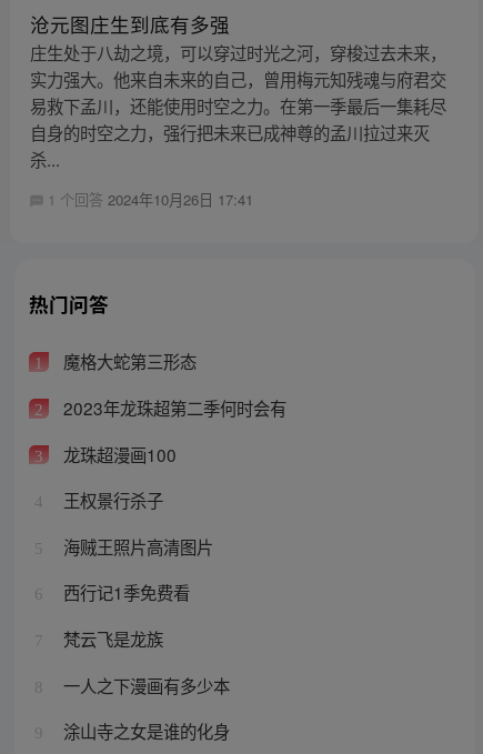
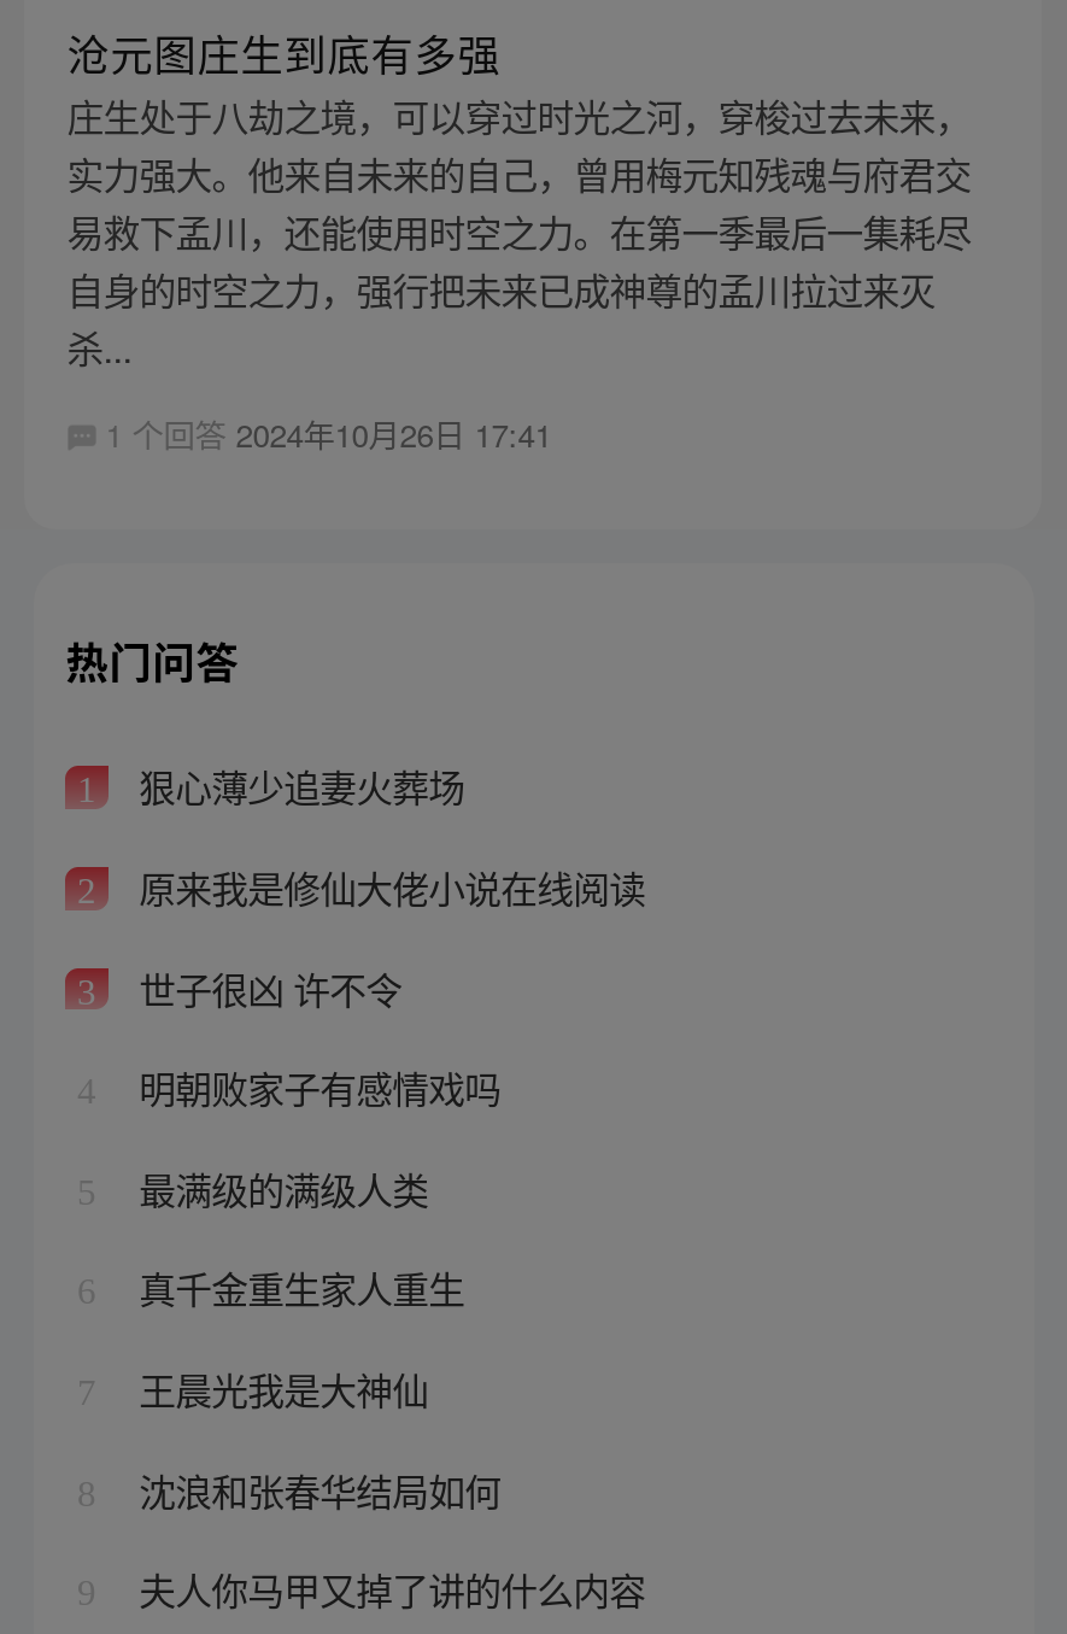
- 魔格大蛇第三形态
+ 狠心薄少追妻火葬场

- 2023年龙珠超第二季何时会有
+ 原来我是修仙大佬小说在线阅读

- 龙珠超漫画100
+ 世子很凶 许不令

- 王权景行杀子
+ 明朝败家子有感情戏吗

- 海贼王照片高清图片
+ 最满级的满级人类

- 西行记1季免费看
+ 真千金重生家人重生

- 梵云飞是龙族
+ 王晨光我是大神仙

- 一人之下漫画有多少本
+ 沈浪和张春华结局如何

- 涂山寺之女是谁的化身
+ 夫人你马甲又掉了讲的什么内容
